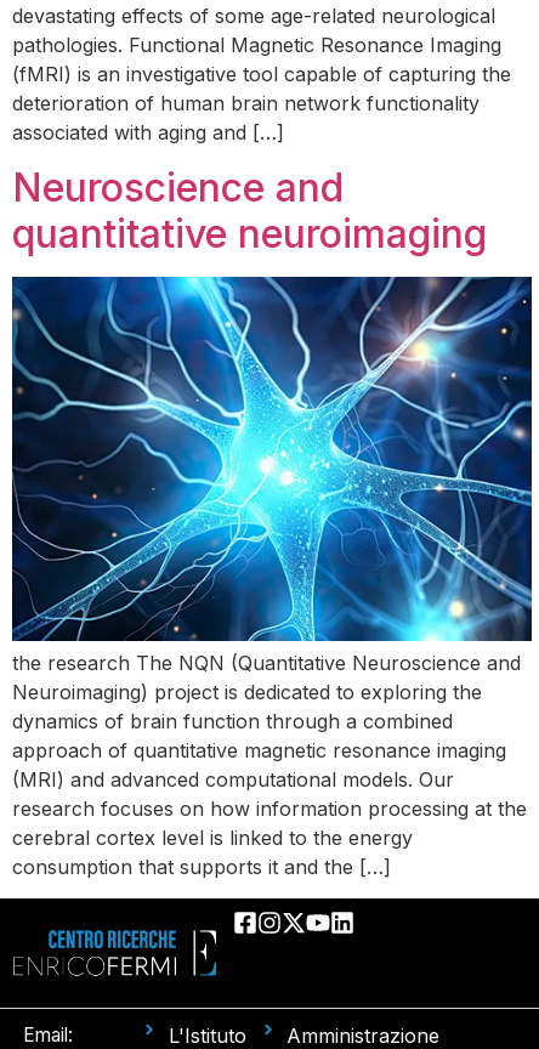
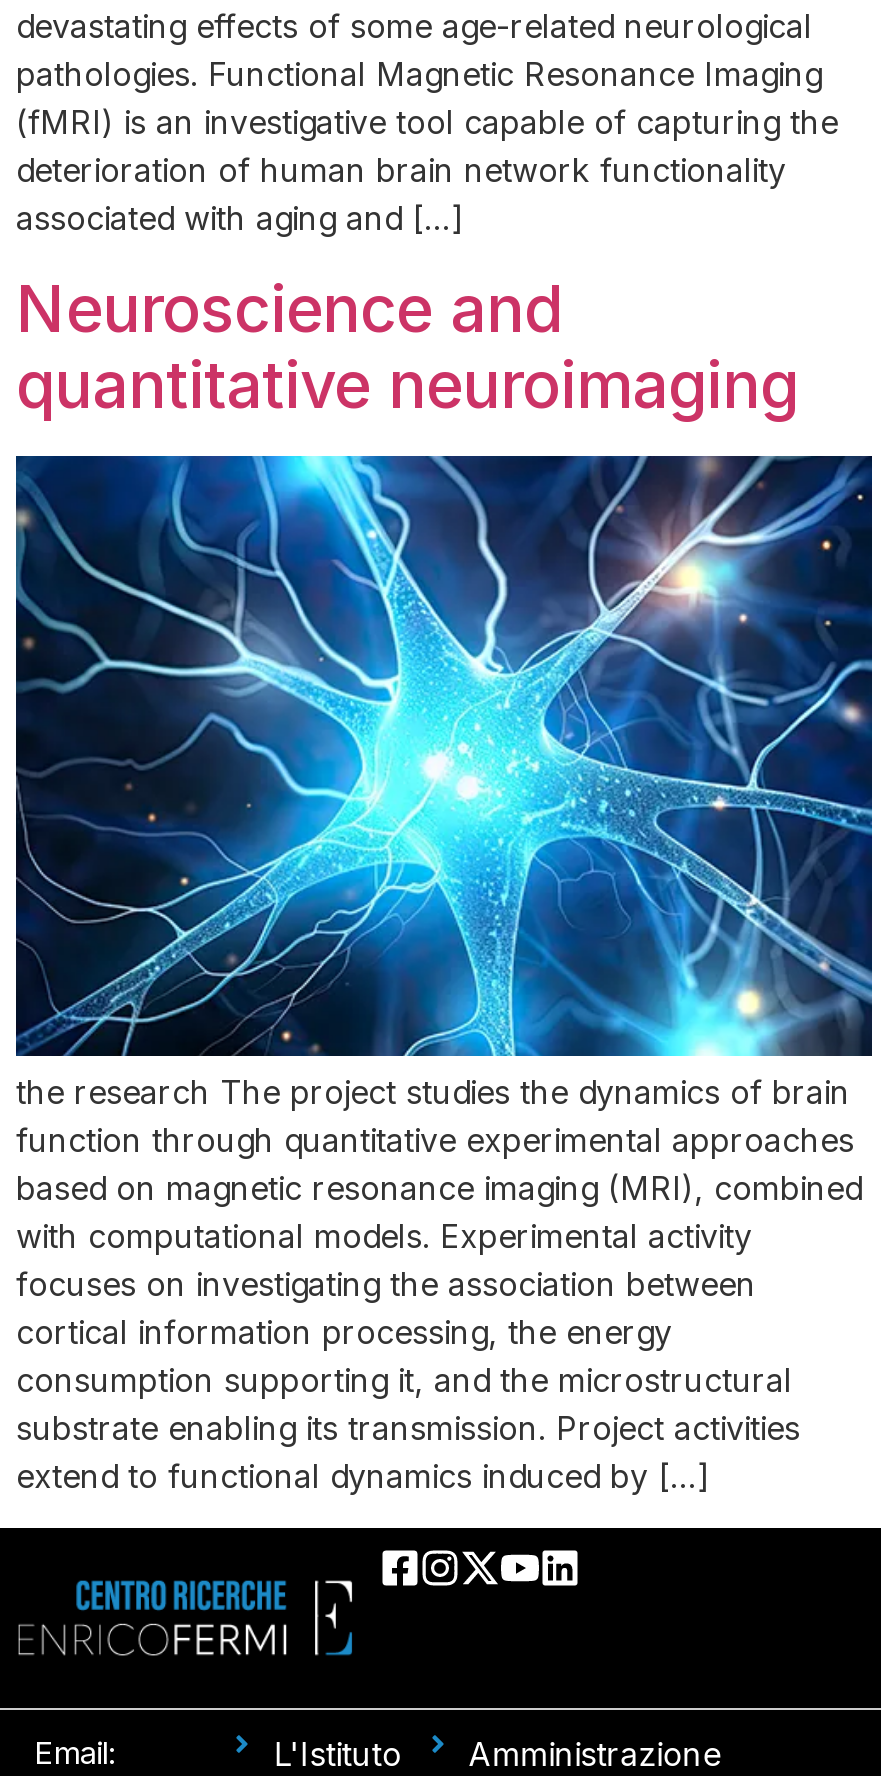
- the research The NQN (Quantitative Neuroscience and
- Neuroimaging) project is dedicated to exploring the
- dynamics of brain function through a combined
- approach of quantitative magnetic resonance imaging
- (MRI) and advanced computational models. Our
- research focuses on how information processing at the
- cerebral cortex level is linked to the energy
- consumption that supports it and the […]
+ the research The project studies the dynamics of brain
+ function through quantitative experimental approaches
+ based on magnetic resonance imaging (MRI), combined
+ with computational models. Experimental activity
+ focuses on investigating the association between
+ cortical information processing, the energy
+ consumption supporting it, and the microstructural
+ substrate enabling its transmission. Project activities
+ extend to functional dynamics induced by […]
